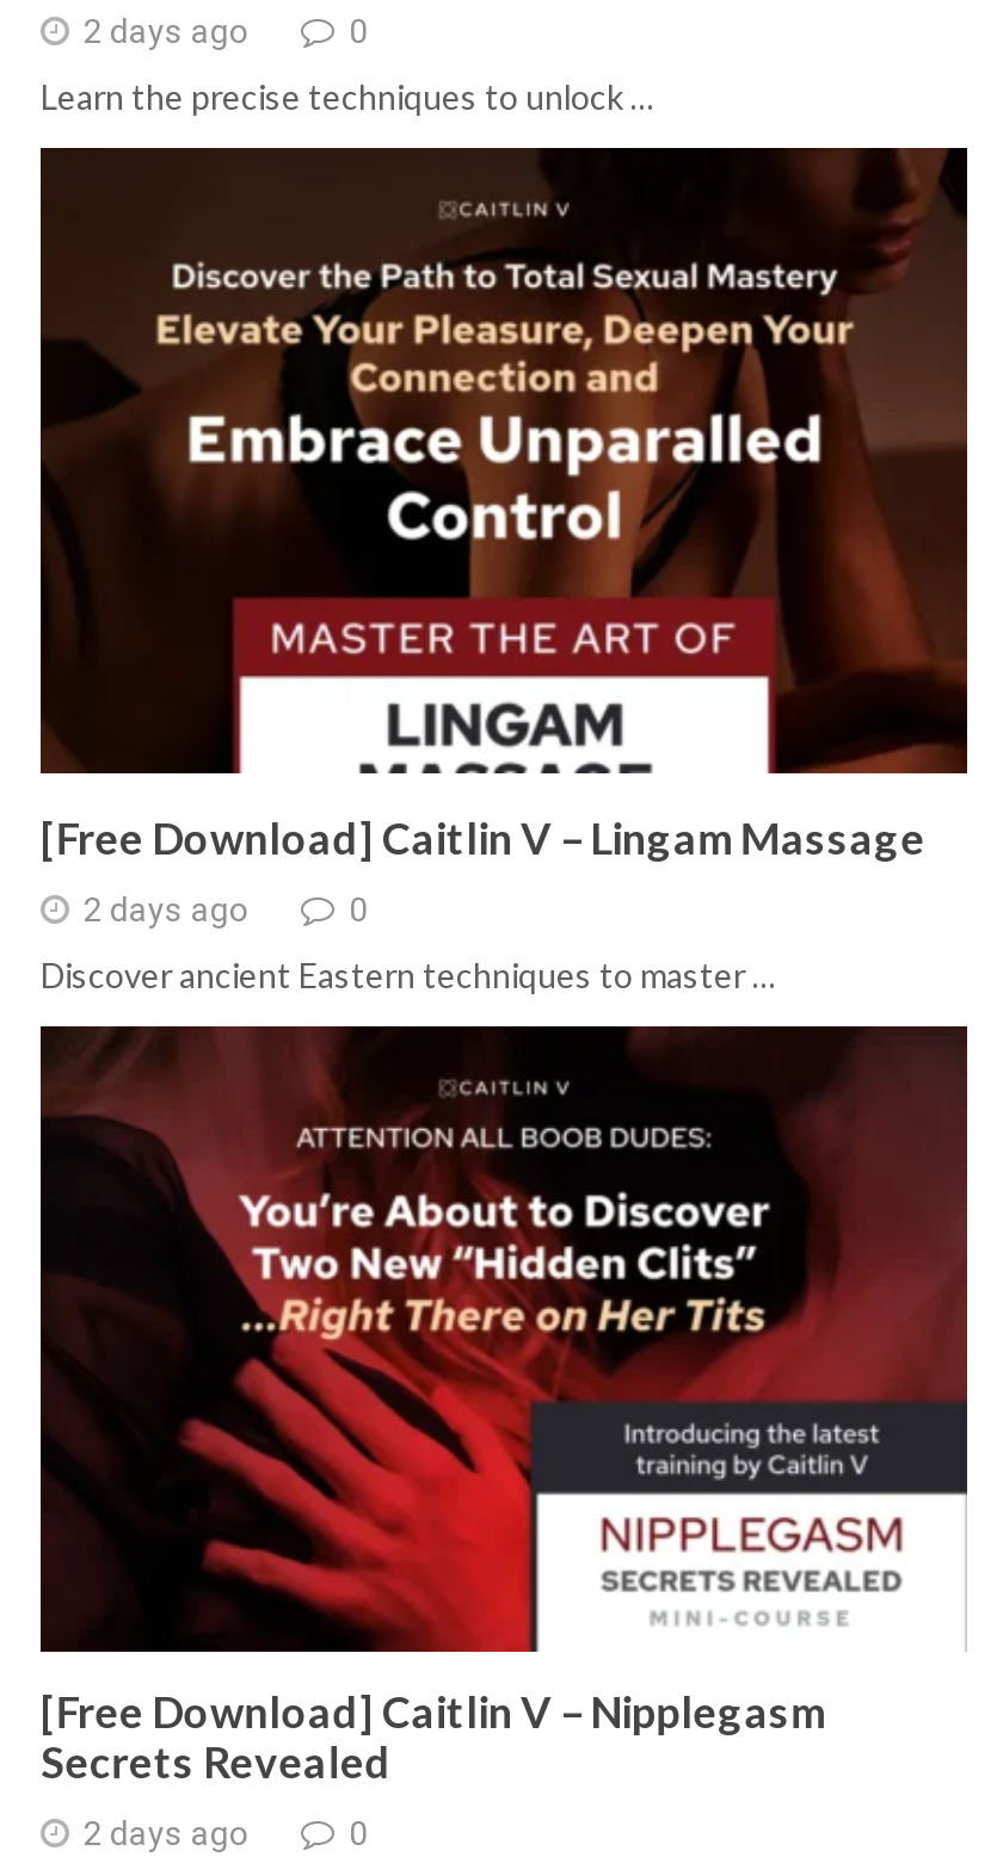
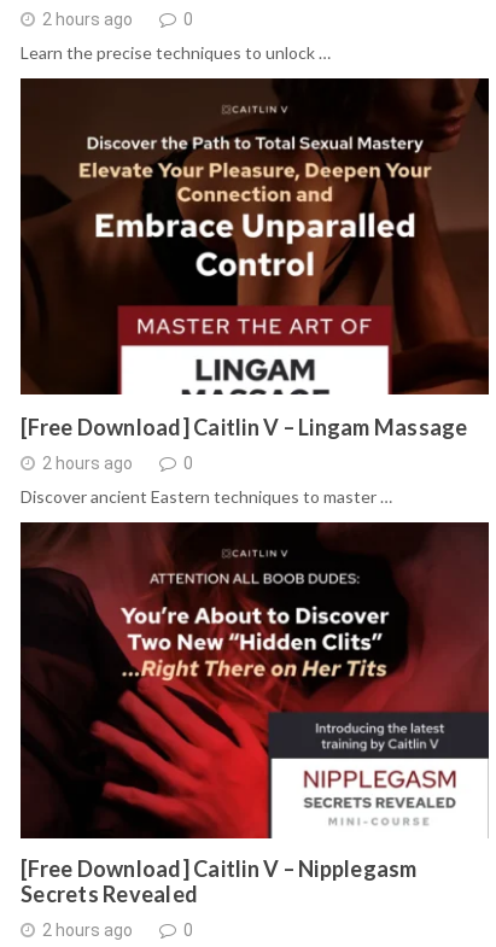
- 2 days ago
+ 2 hours ago

- 2 days ago
+ 2 hours ago

- 2 days ago
+ 2 hours ago
